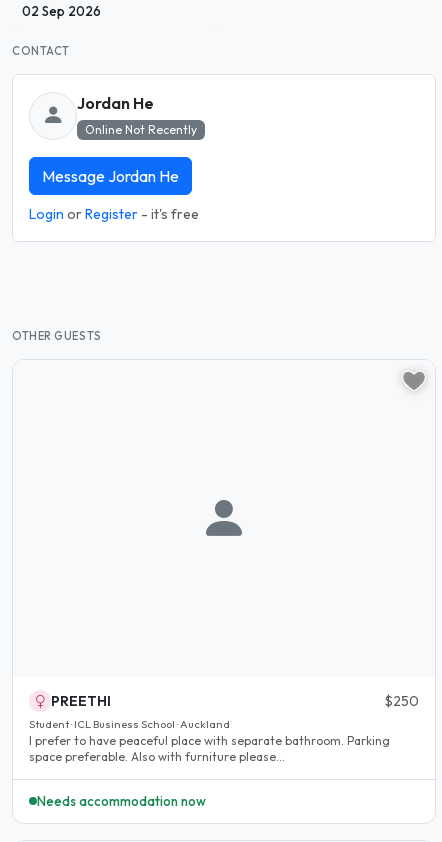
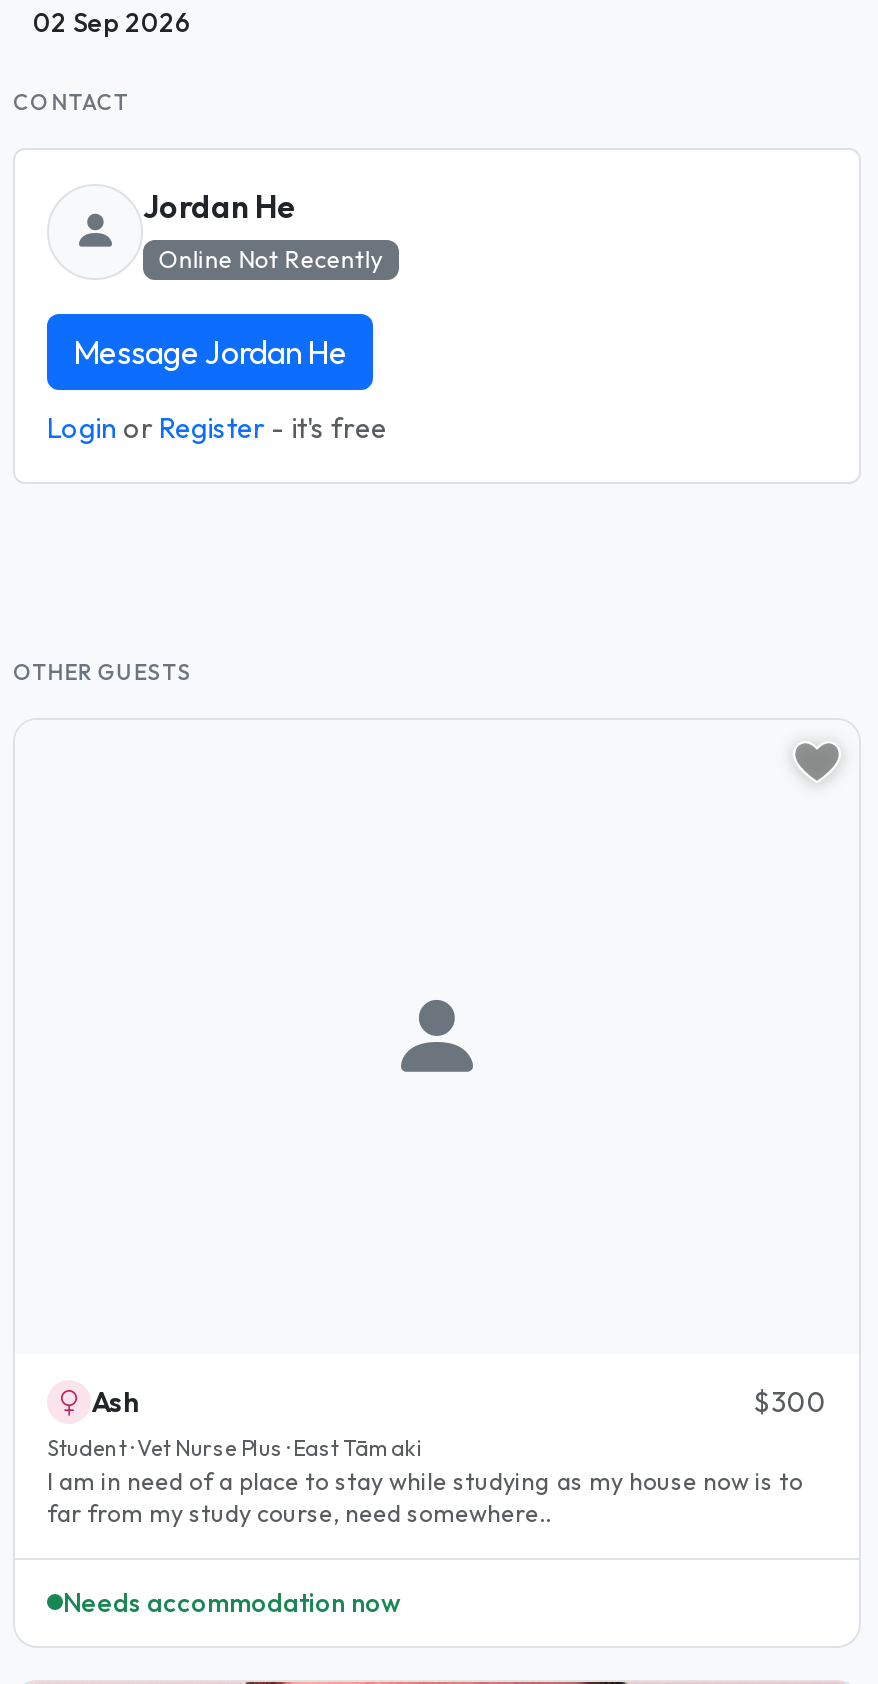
- PREETHI
- $250
- Student · ICL Business School · Auckland
- I prefer to have peaceful place with separate bathroom. Parking
- space preferable. Also with furniture please...
+ Ash
+ $300
+ Student · Vet Nurse Plus · East Tāmaki
+ I am in need of a place to stay while studying as my house now is to
+ far from my study course, need somewhere..
